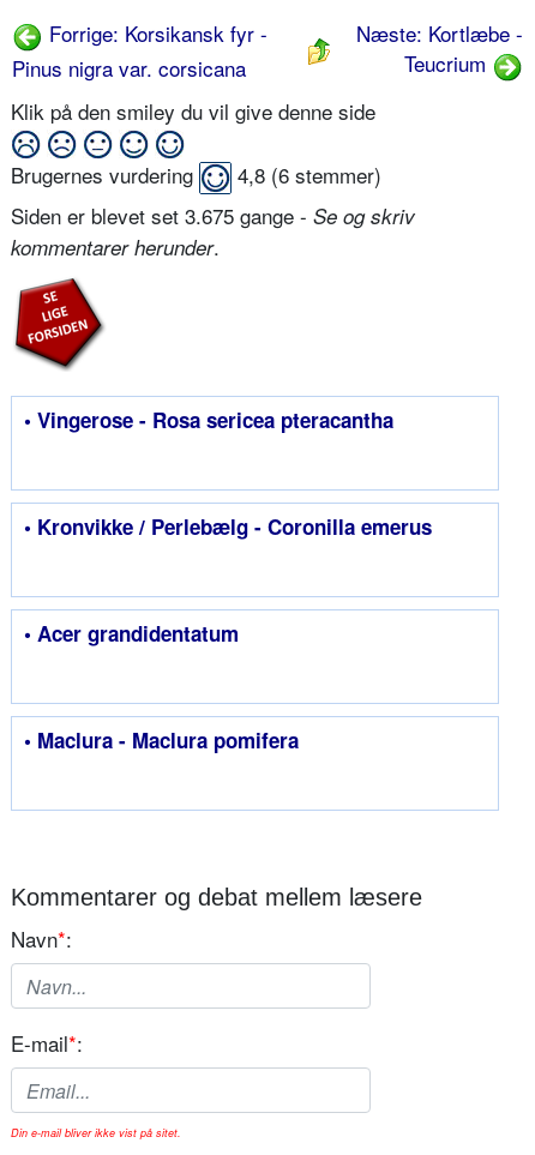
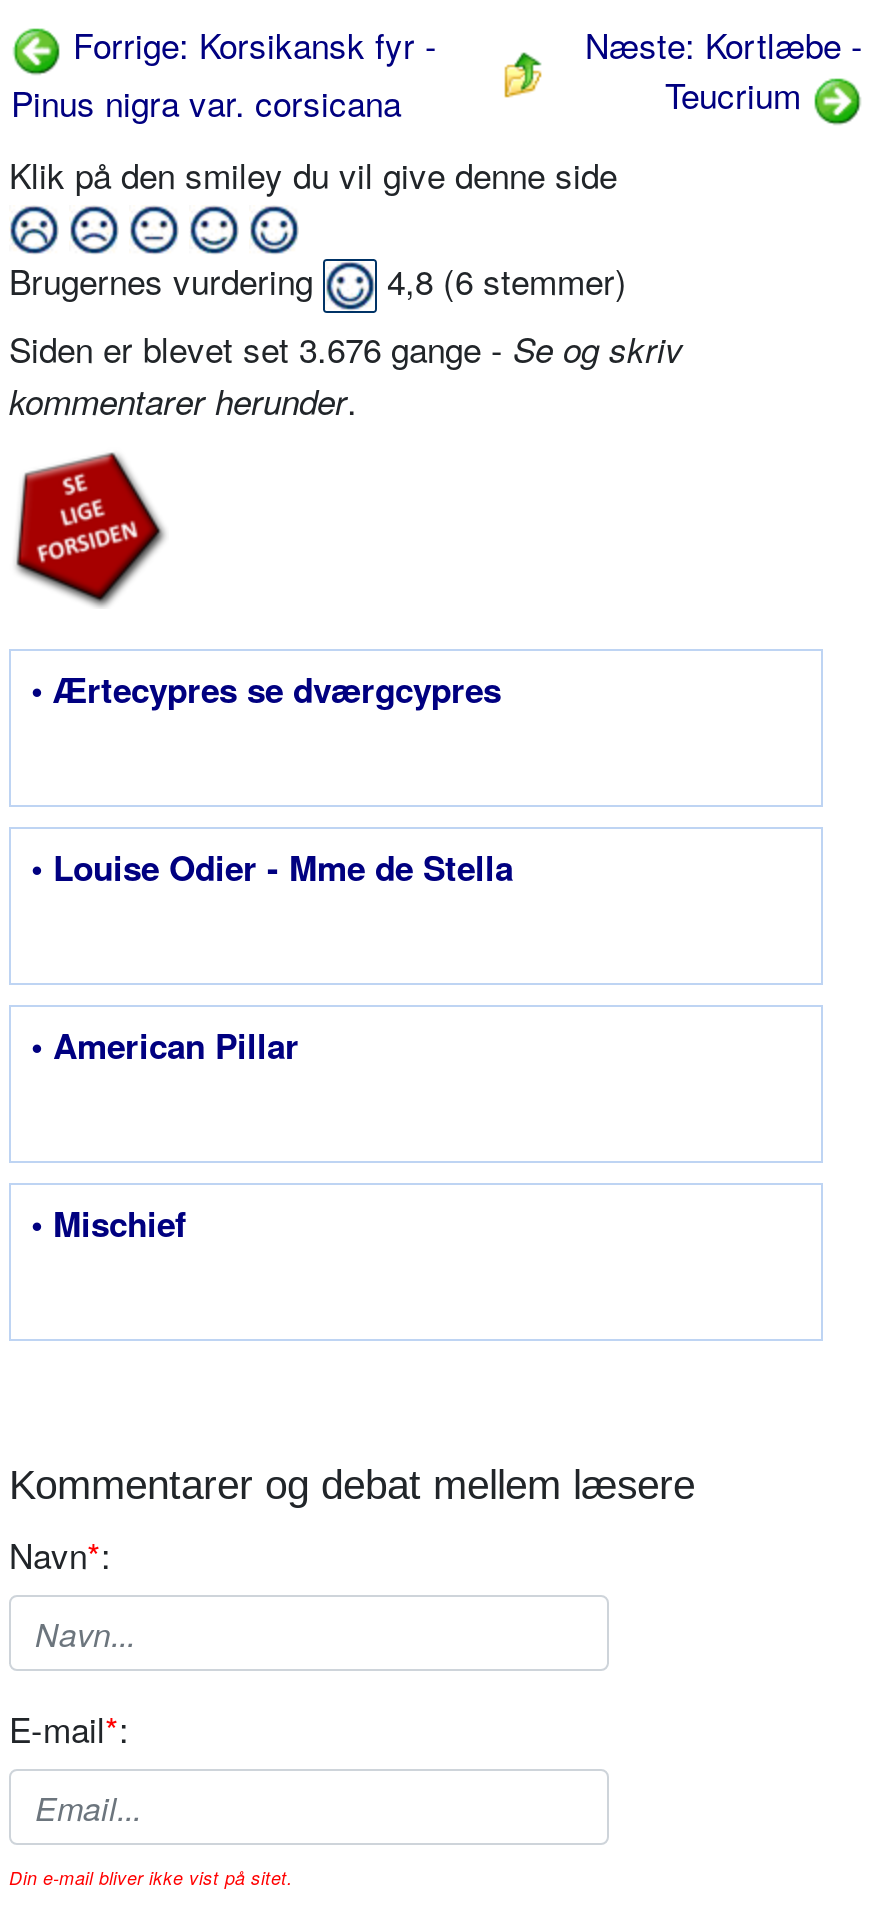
- Siden er blevet set 3.675 gange - Se og skriv
+ Siden er blevet set 3.676 gange - Se og skriv

- • Vingerose - Rosa sericea pteracantha
+ • Ærtecypres se dværgcypres

- • Kronvikke / Perlebælg - Coronilla emerus
+ • Louise Odier - Mme de Stella

- • Acer grandidentatum
+ • American Pillar

- • Maclura - Maclura pomifera
+ • Mischief
